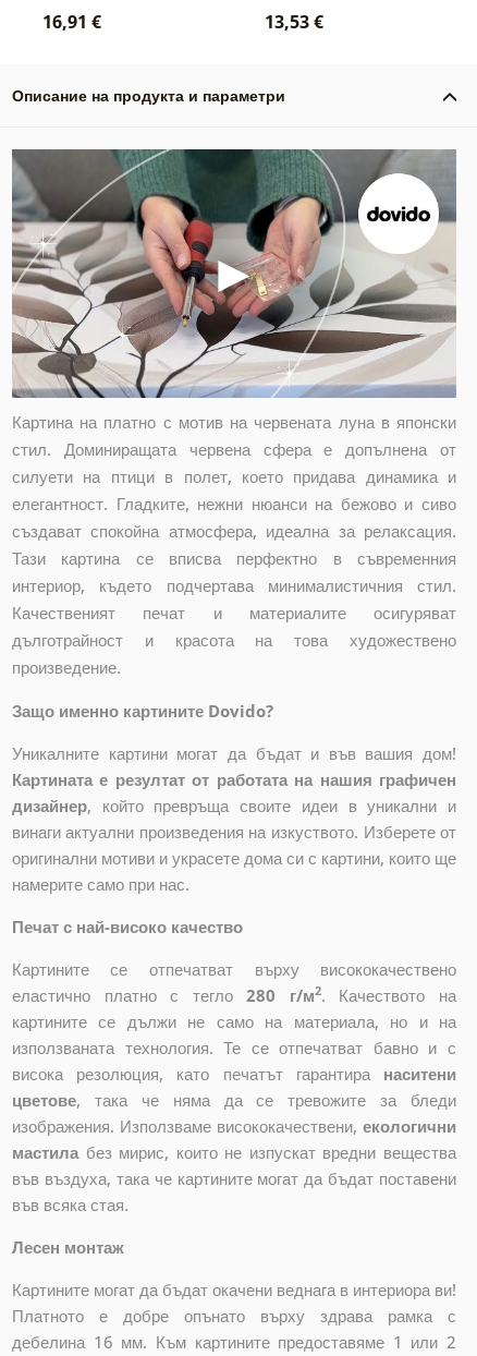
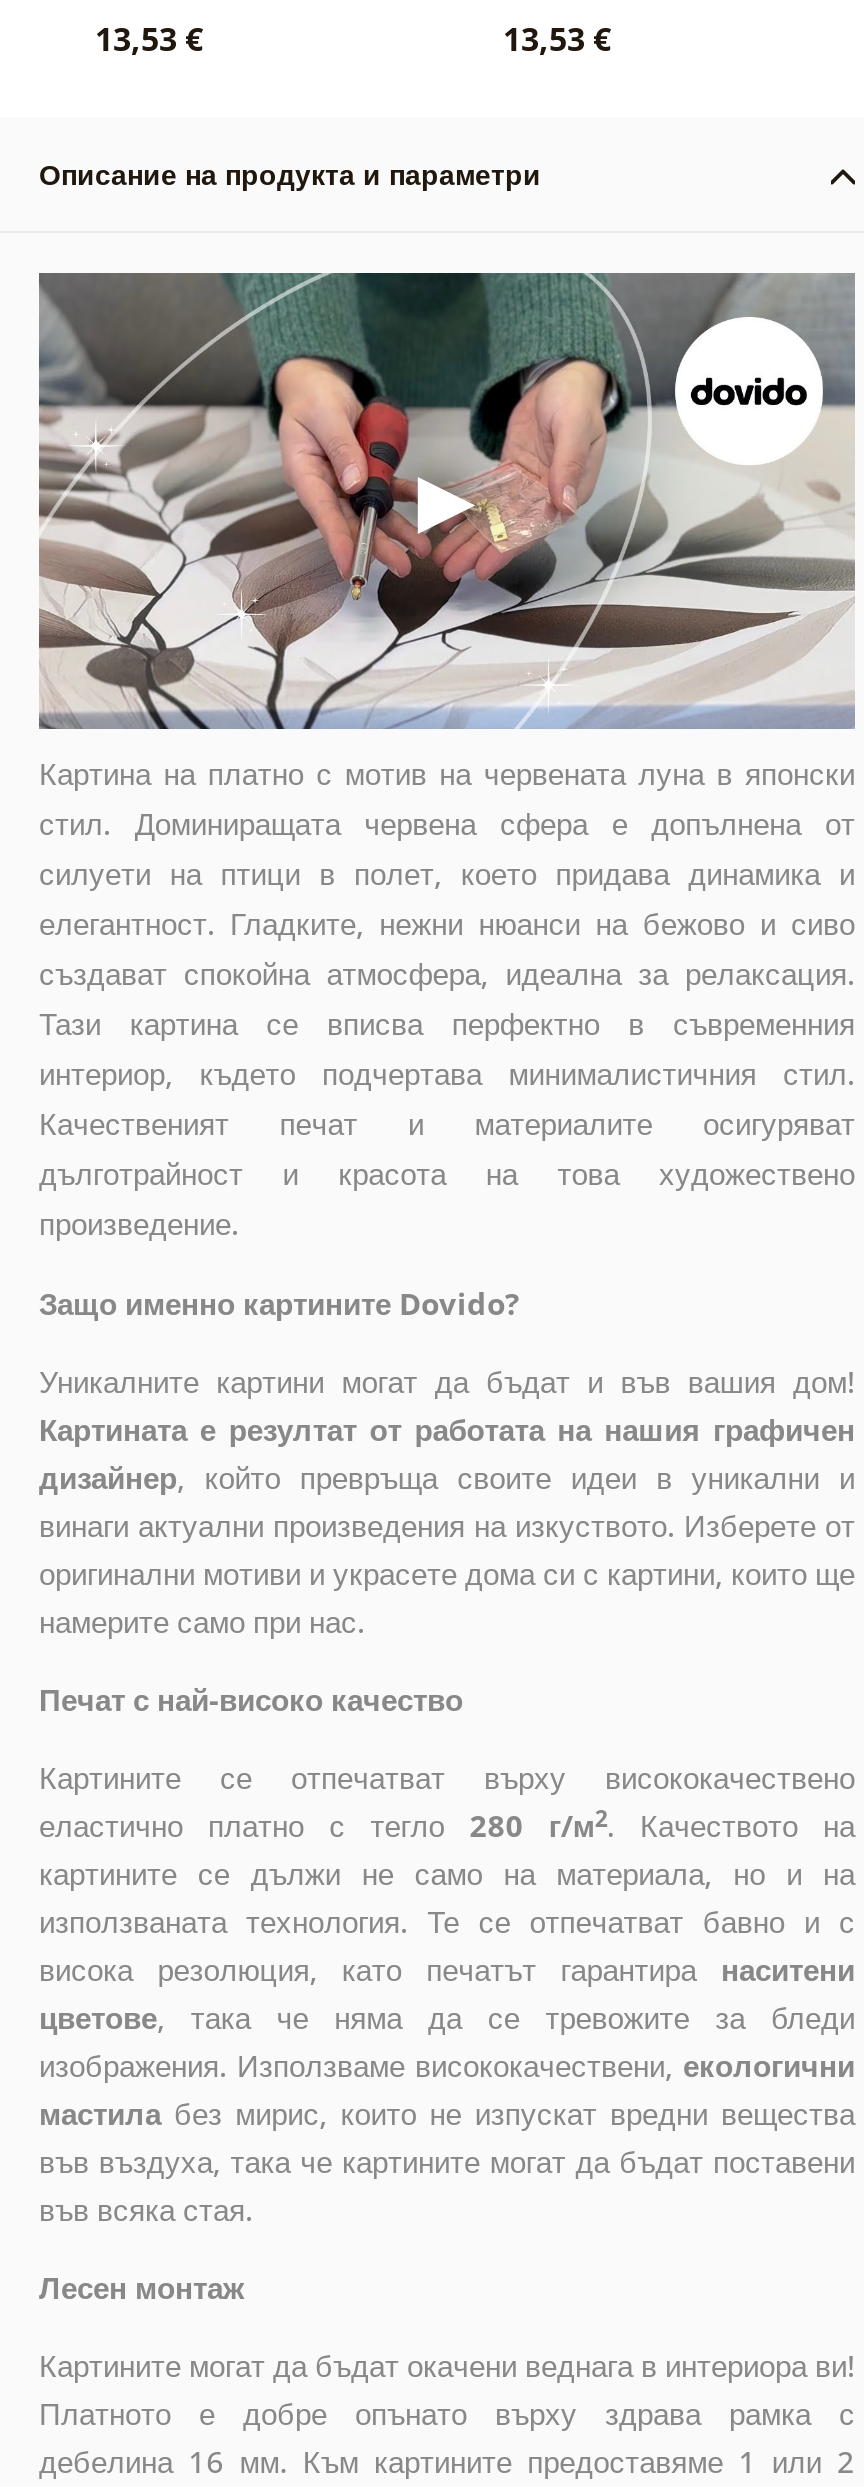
- 16,91 €
+ 13,53 €
